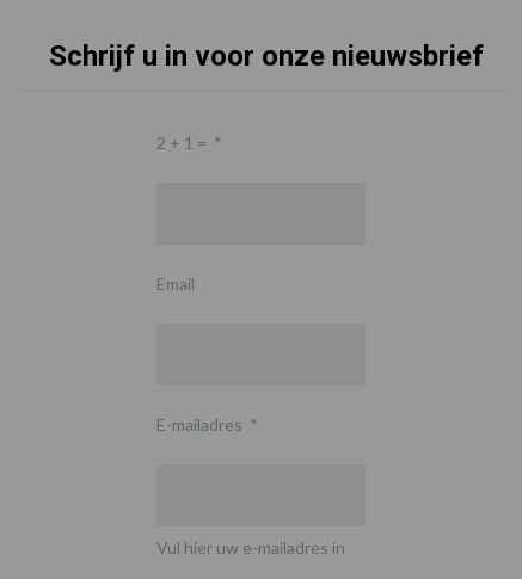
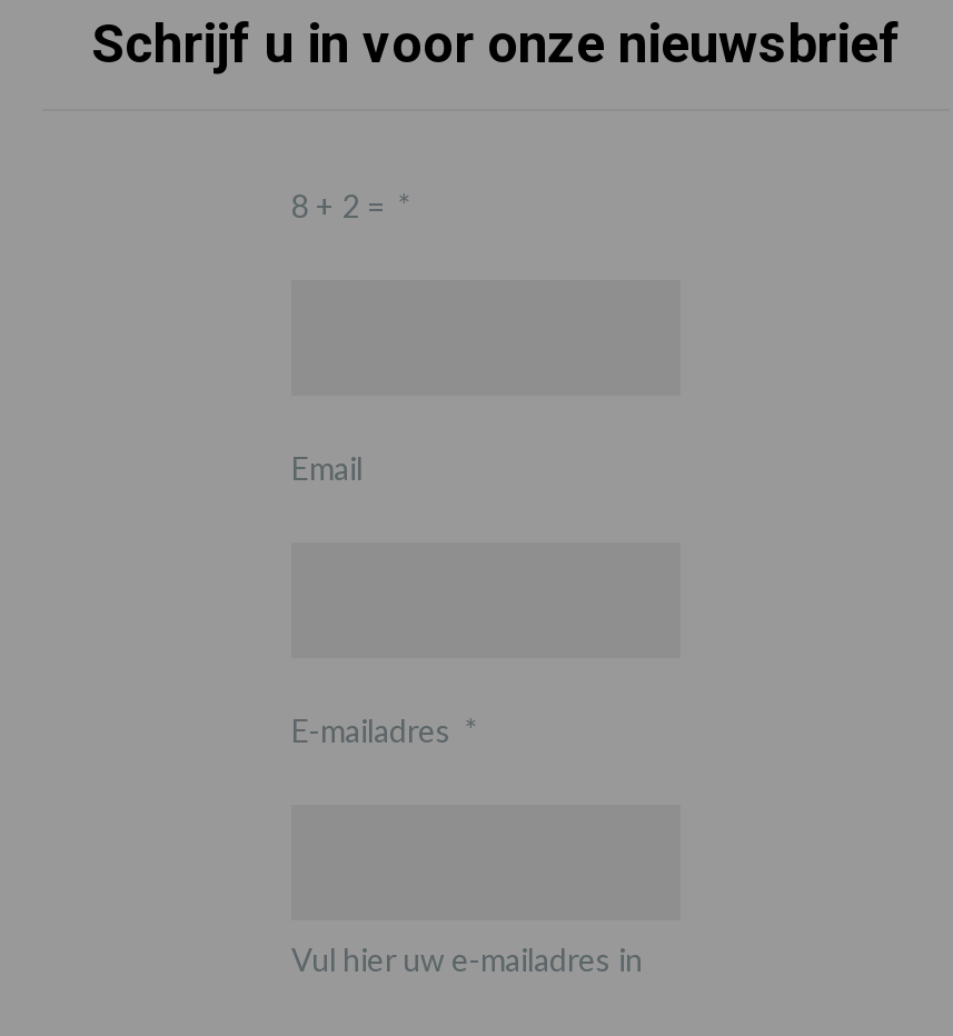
- 2 + 1 = *
+ 8 + 2 = *
